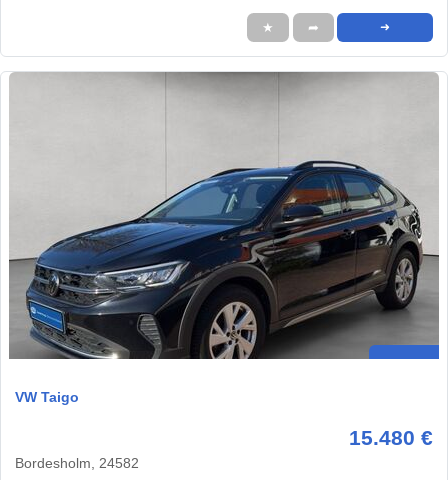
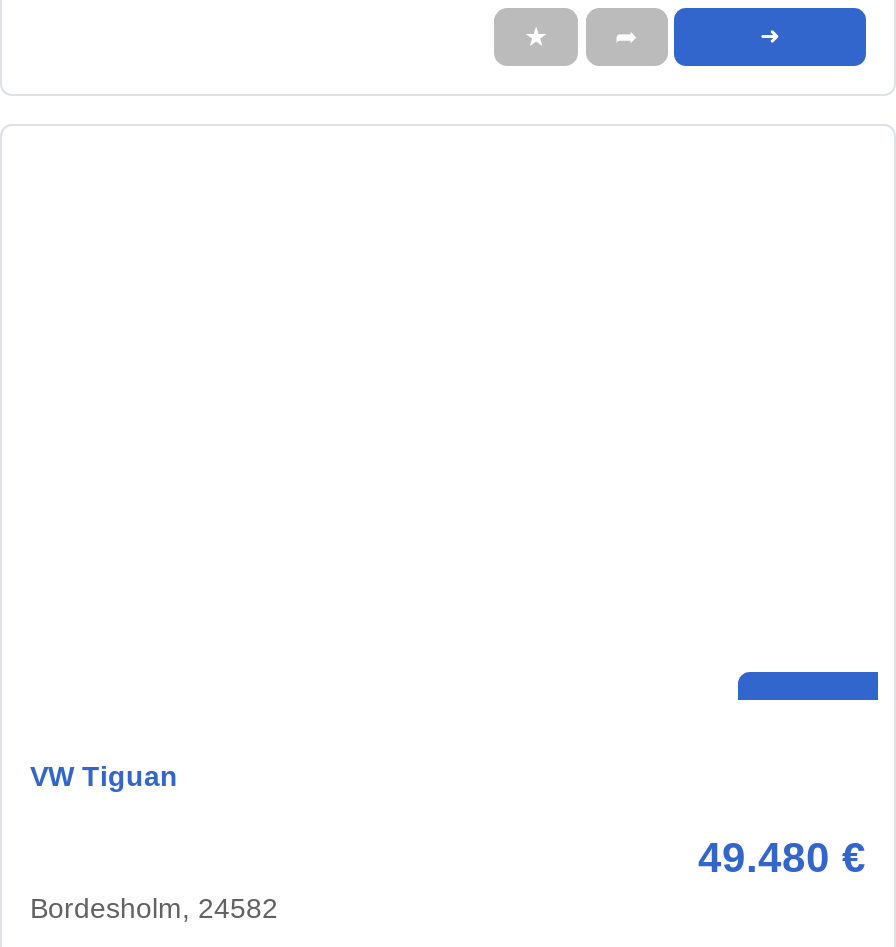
- [image]

- VW Taigo
+ VW Tiguan

- 15.480 €
+ 49.480 €
